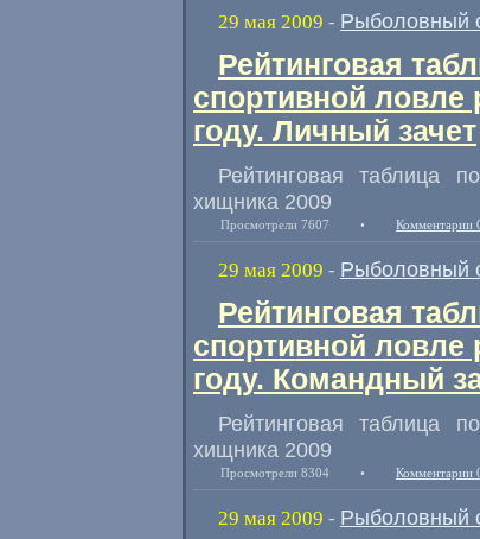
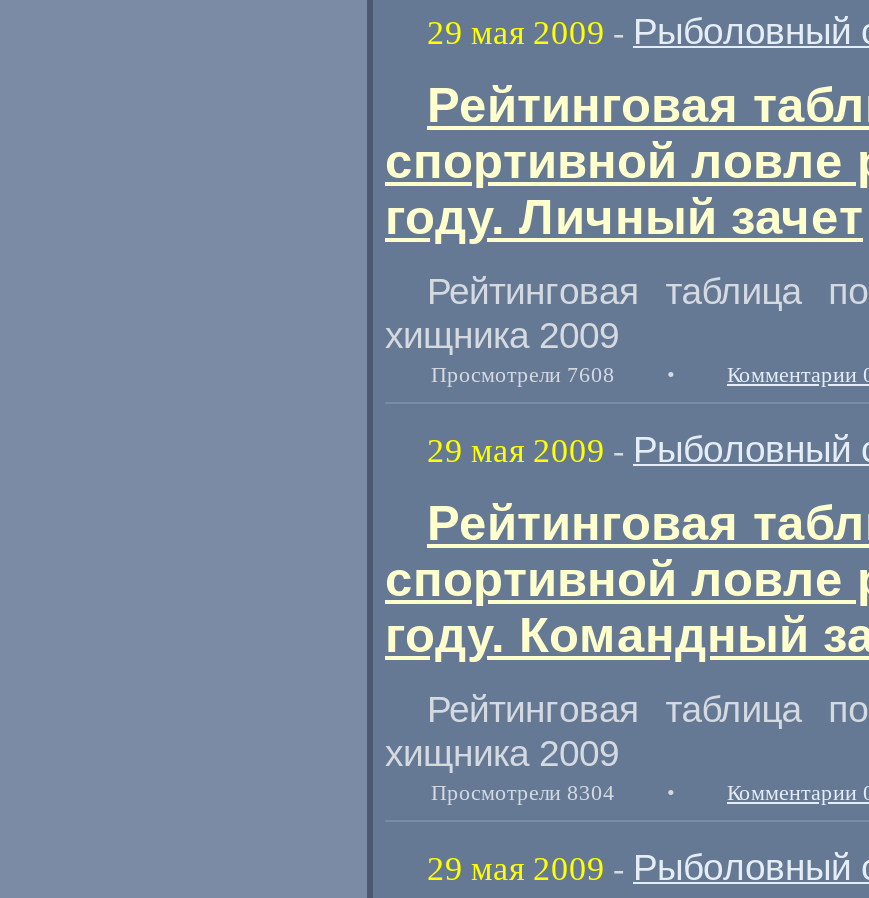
- Просмотрели 7607
+ Просмотрели 7608
